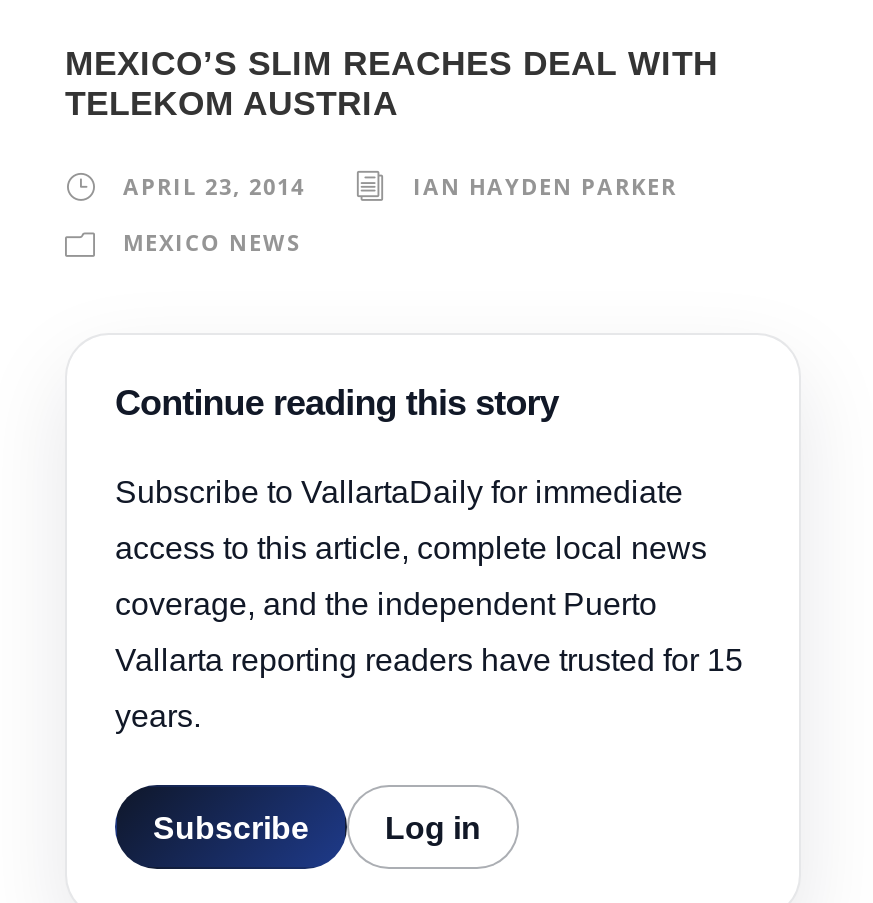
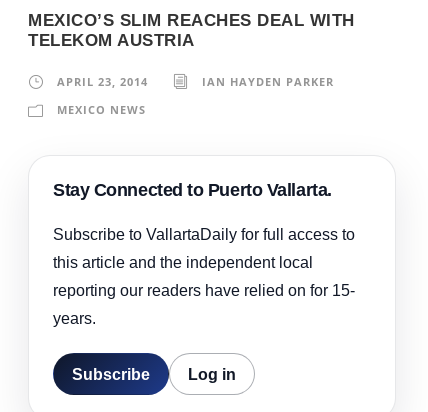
- Continue reading this story
- Subscribe to VallartaDaily for immediate
- access to this article, complete local news
- coverage, and the independent Puerto
- Vallarta reporting readers have trusted for 15
+ Stay Connected to Puerto Vallarta.
+ Subscribe to VallartaDaily for full access to
+ this article and the independent local
+ reporting our readers have relied on for 15-
